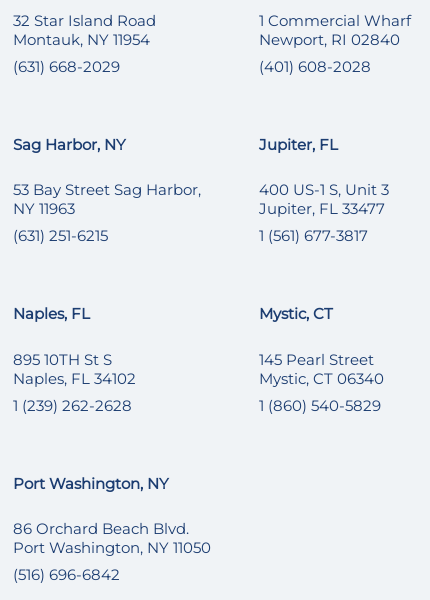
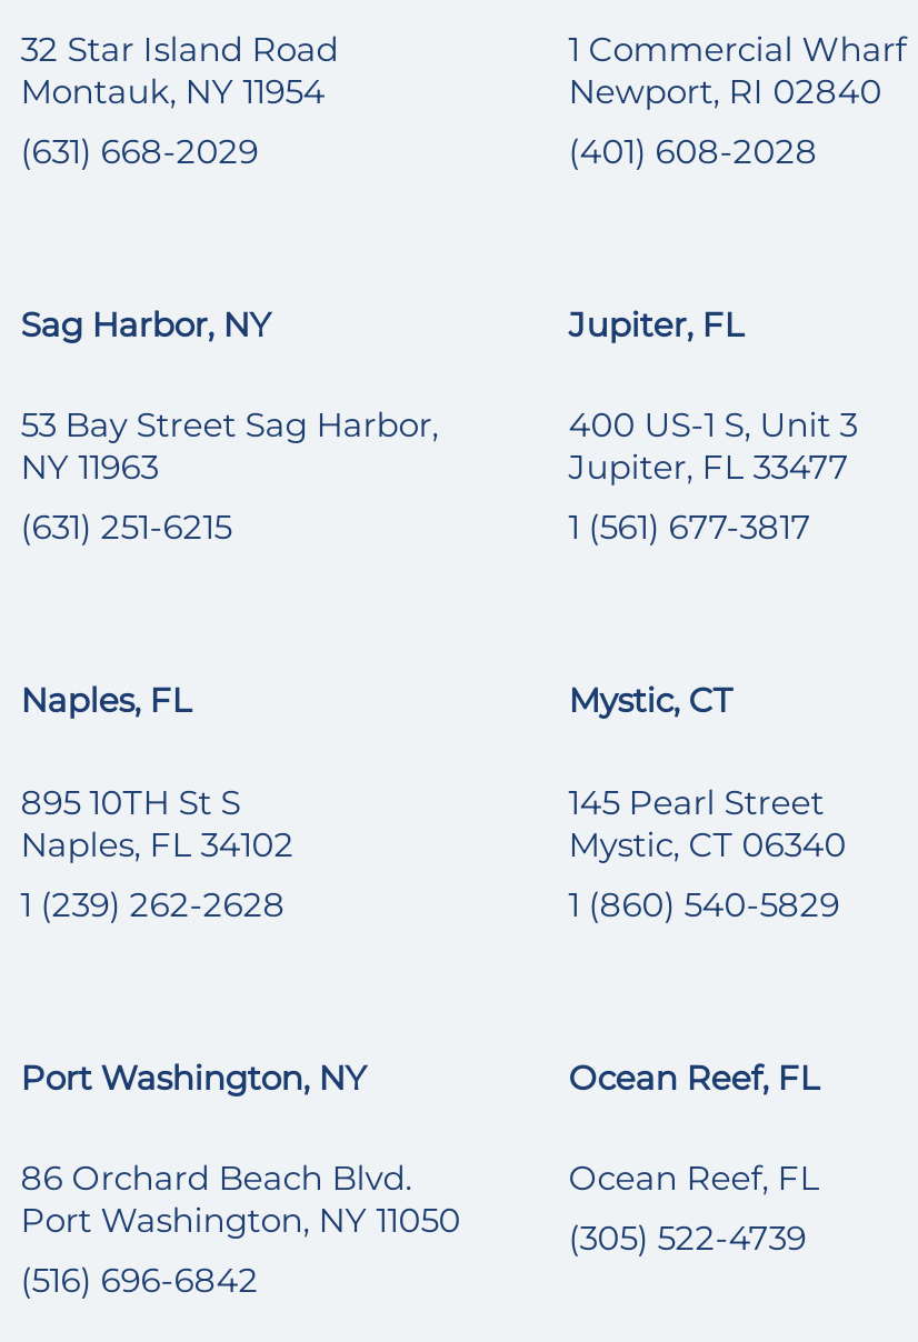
+ Ocean Reef, FL
+ Ocean Reef, FL
+ (305) 522-4739
